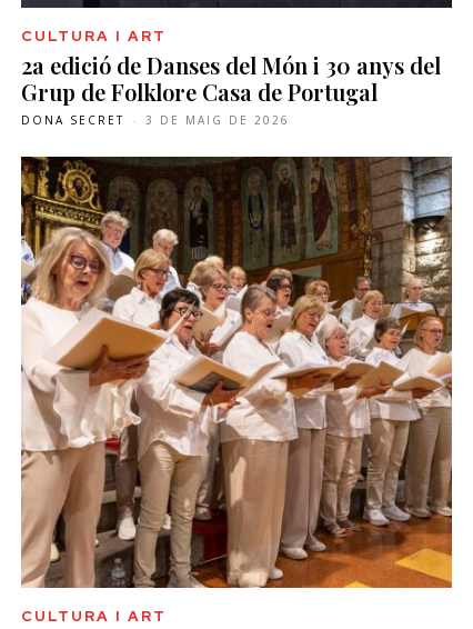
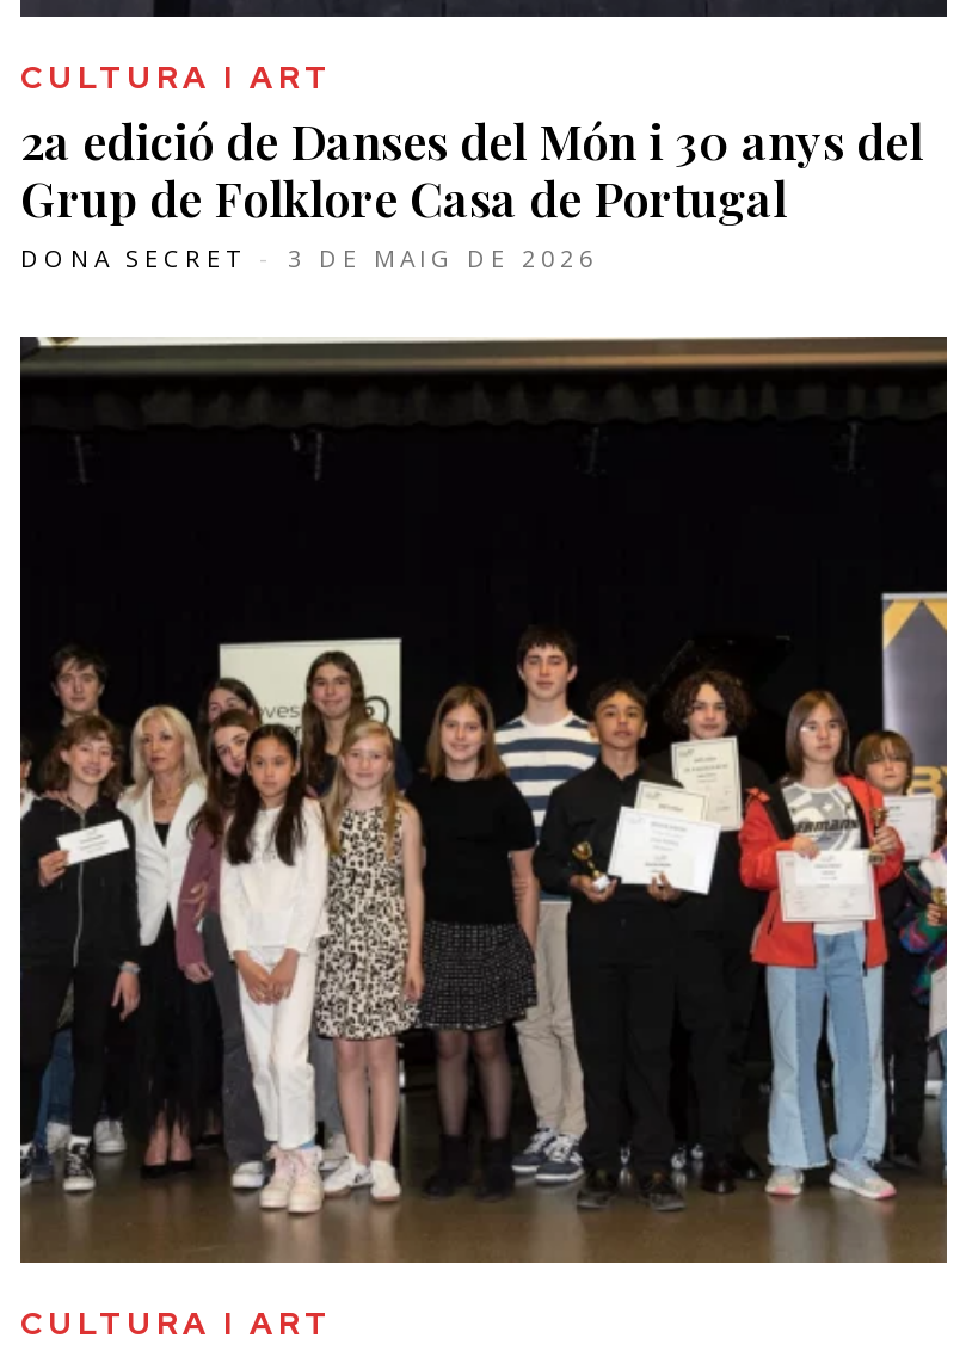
- [image]
+ [image]
